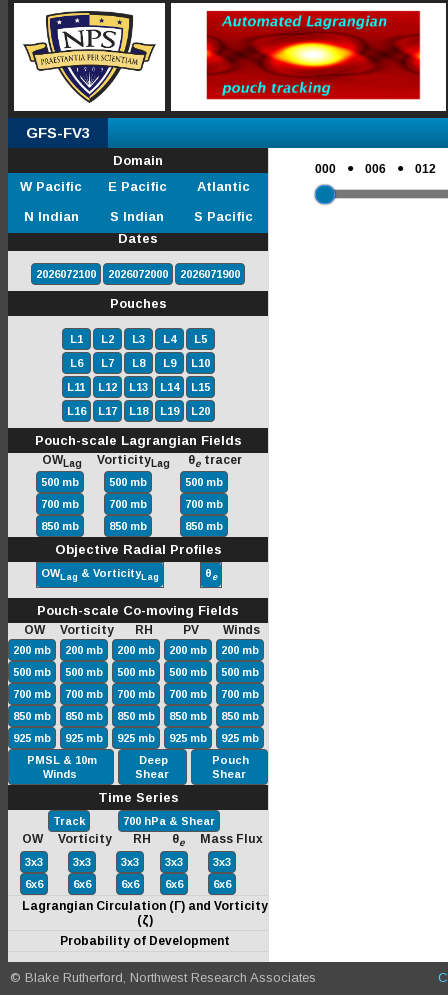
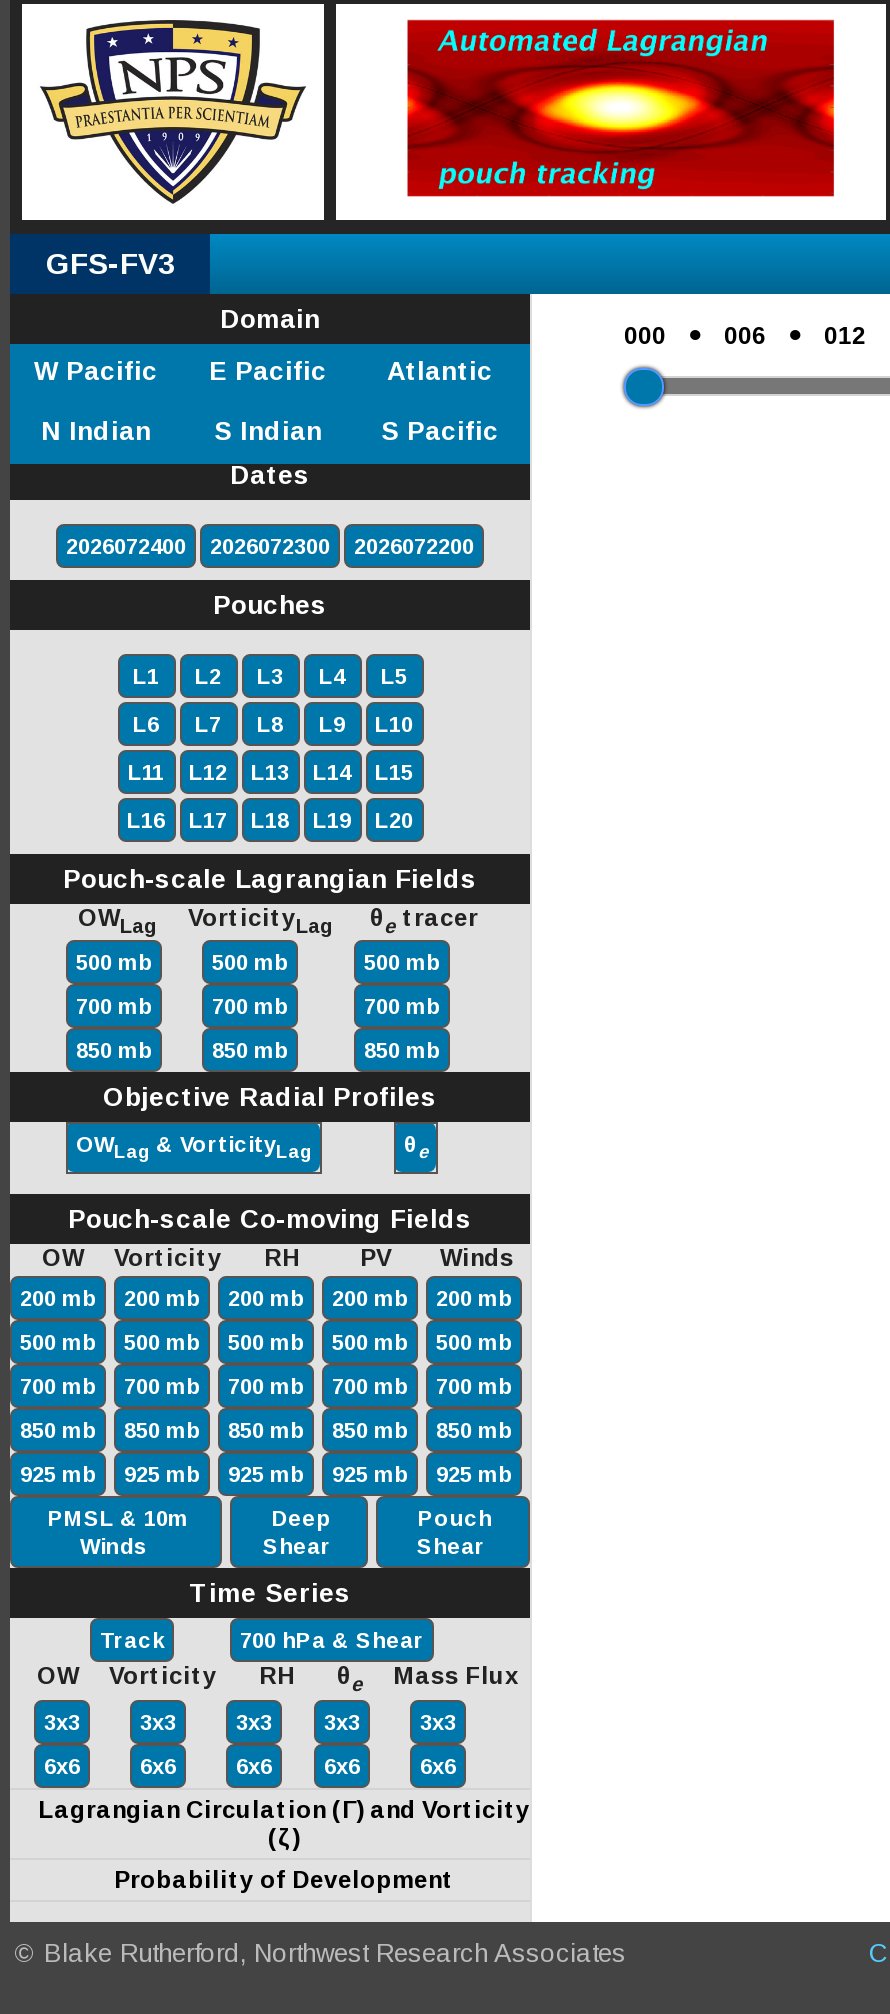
- 2026072100
+ 2026072400

- 2026072000
+ 2026072300

- 2026071900
+ 2026072200
